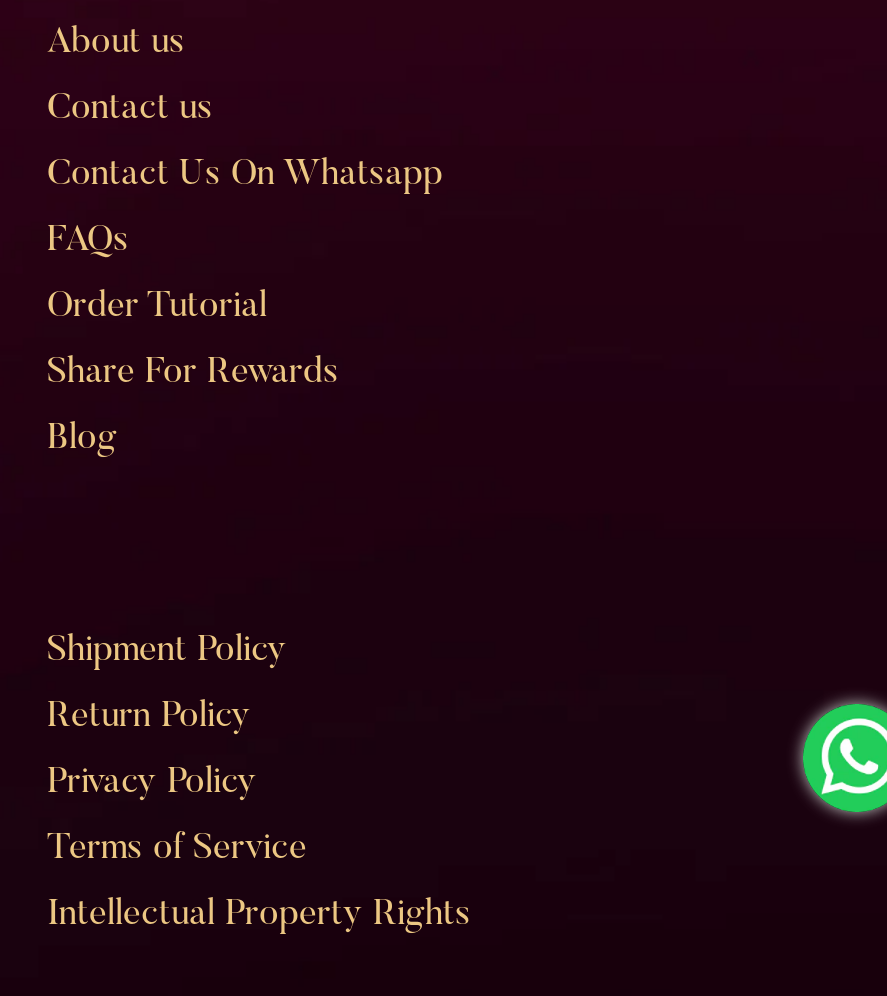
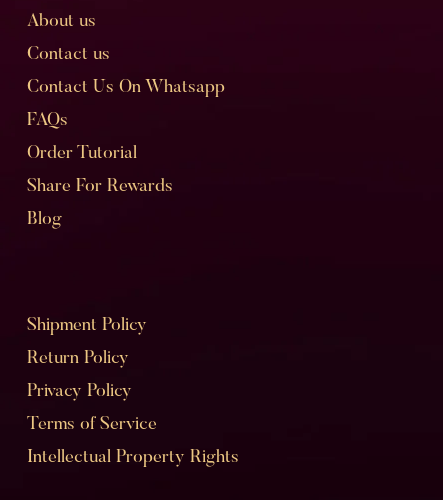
- [image]
